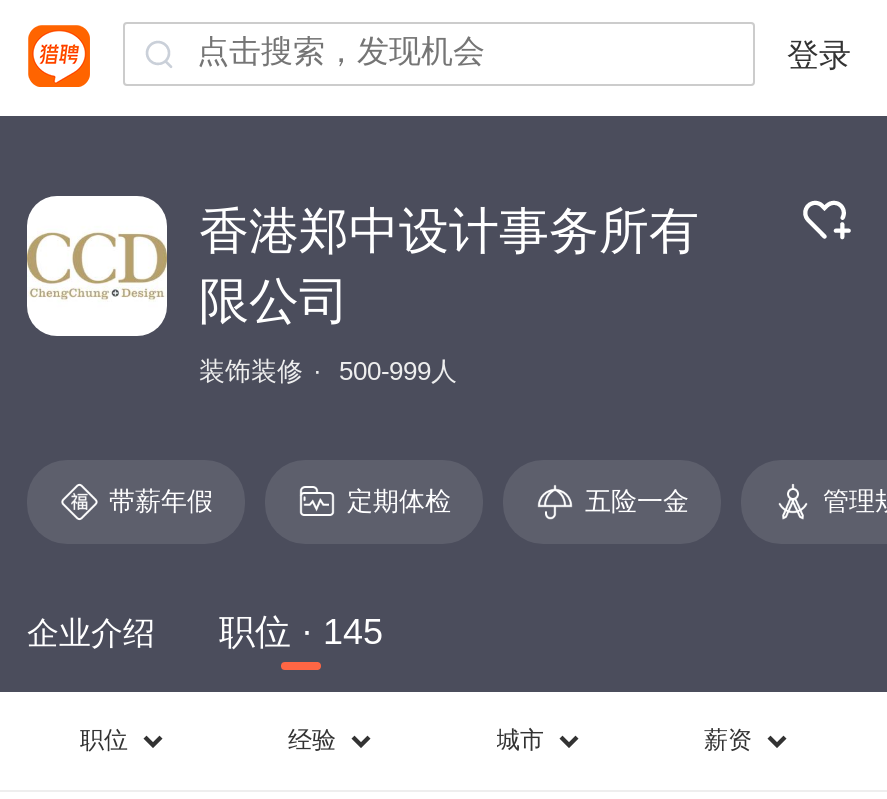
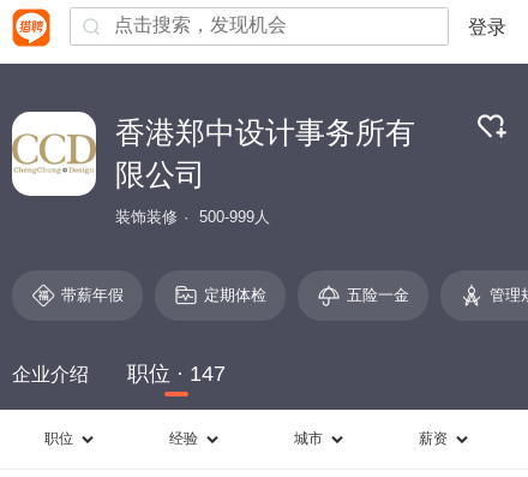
- 企业介绍 职位 · 145
+ 企业介绍 职位 · 147
